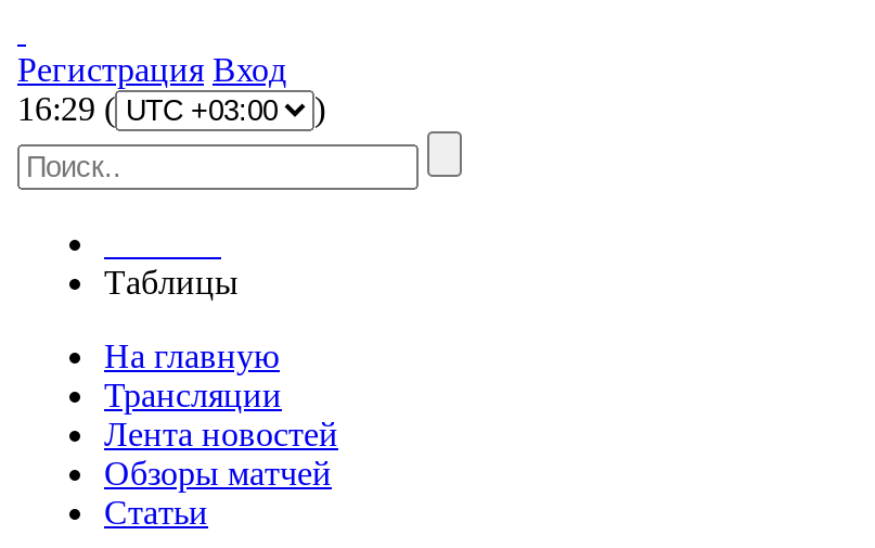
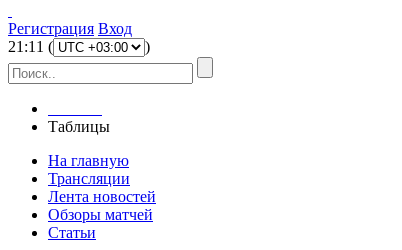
- 16:29 (
+ 21:11 (
